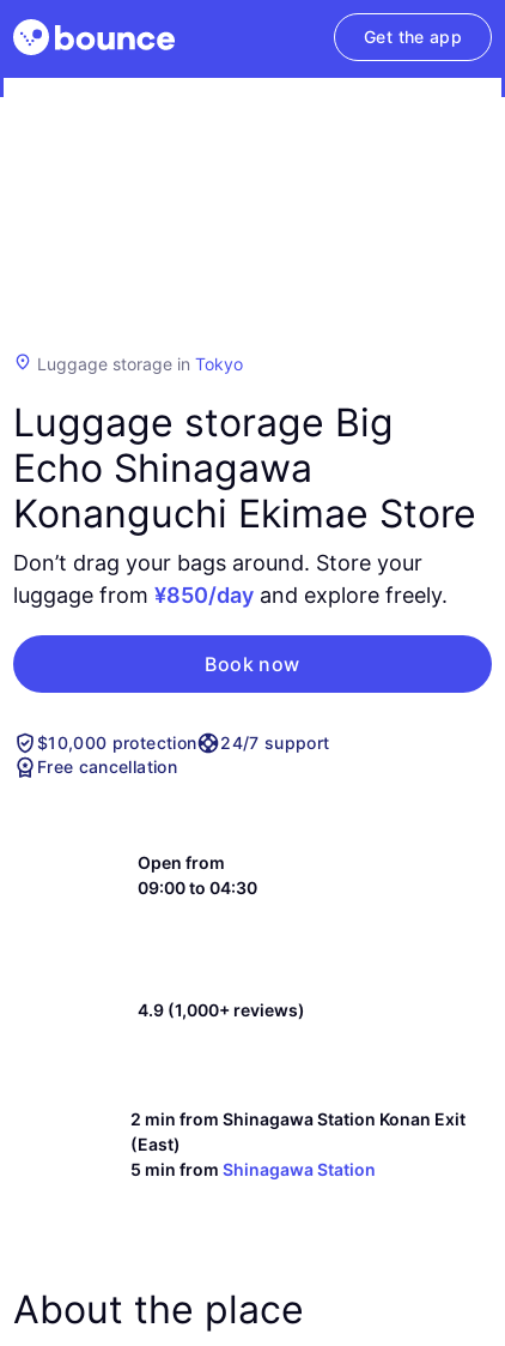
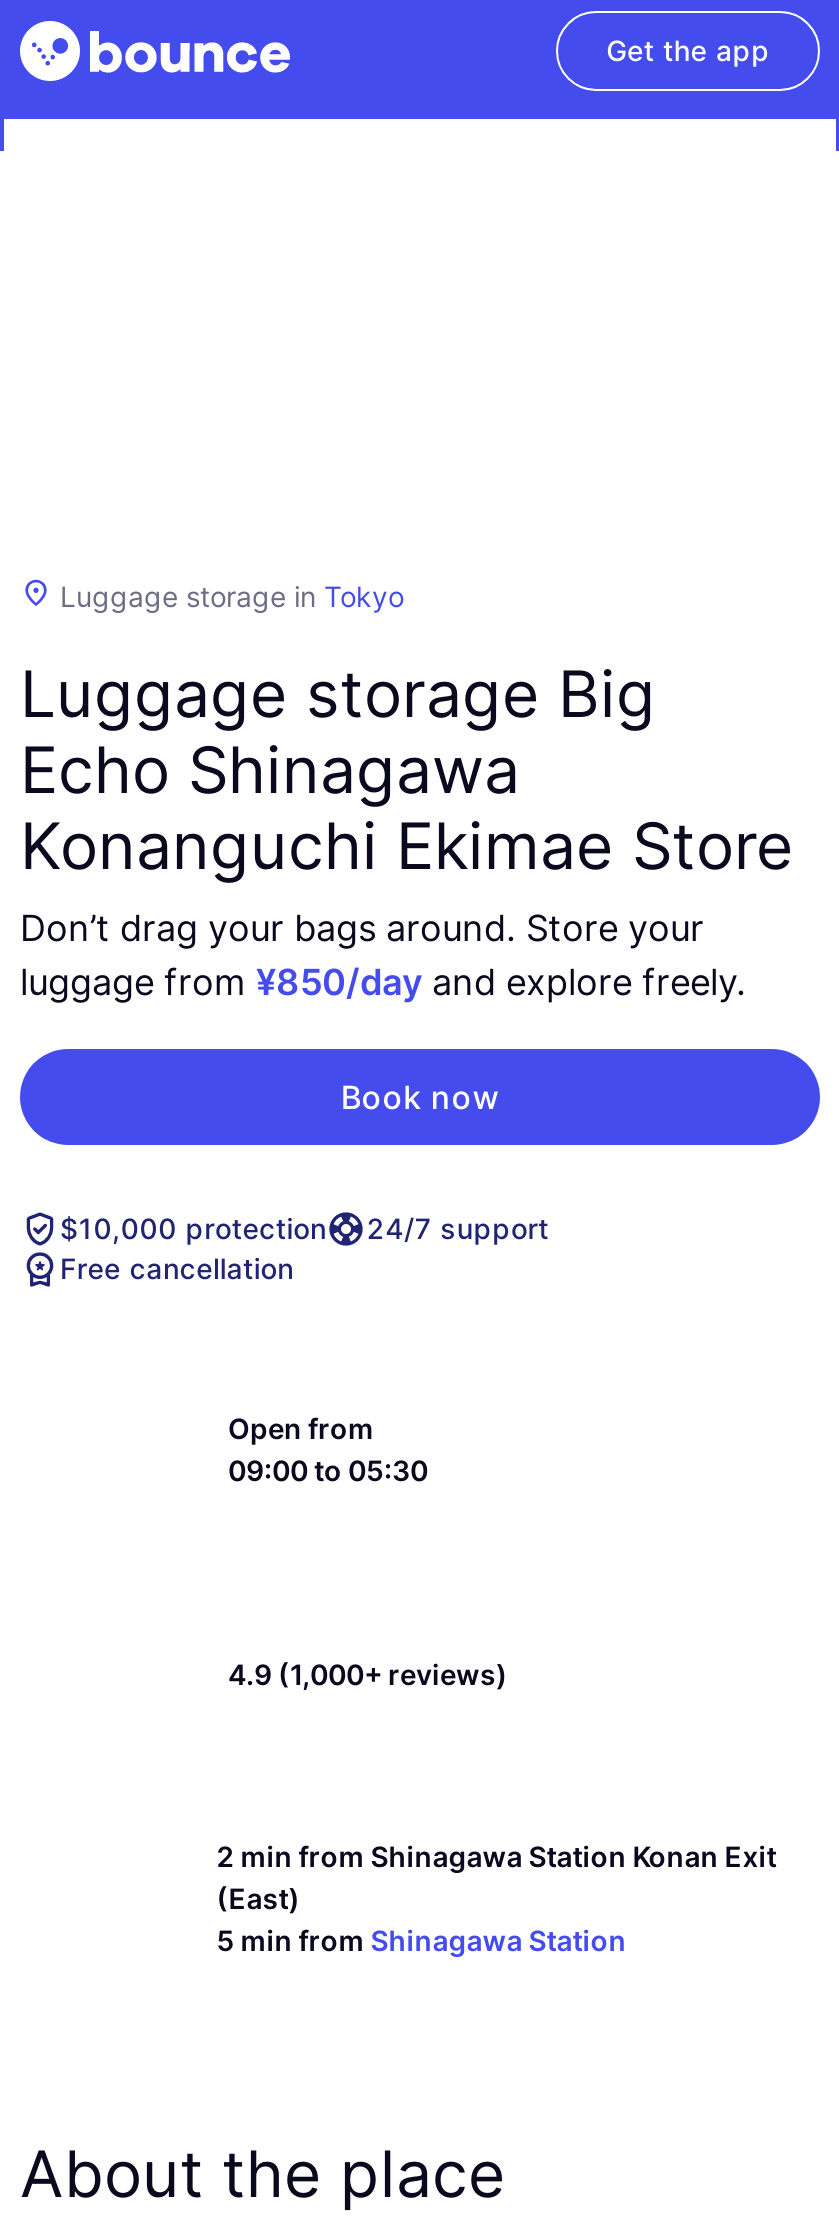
- 09:00 to 04:30
+ 09:00 to 05:30
